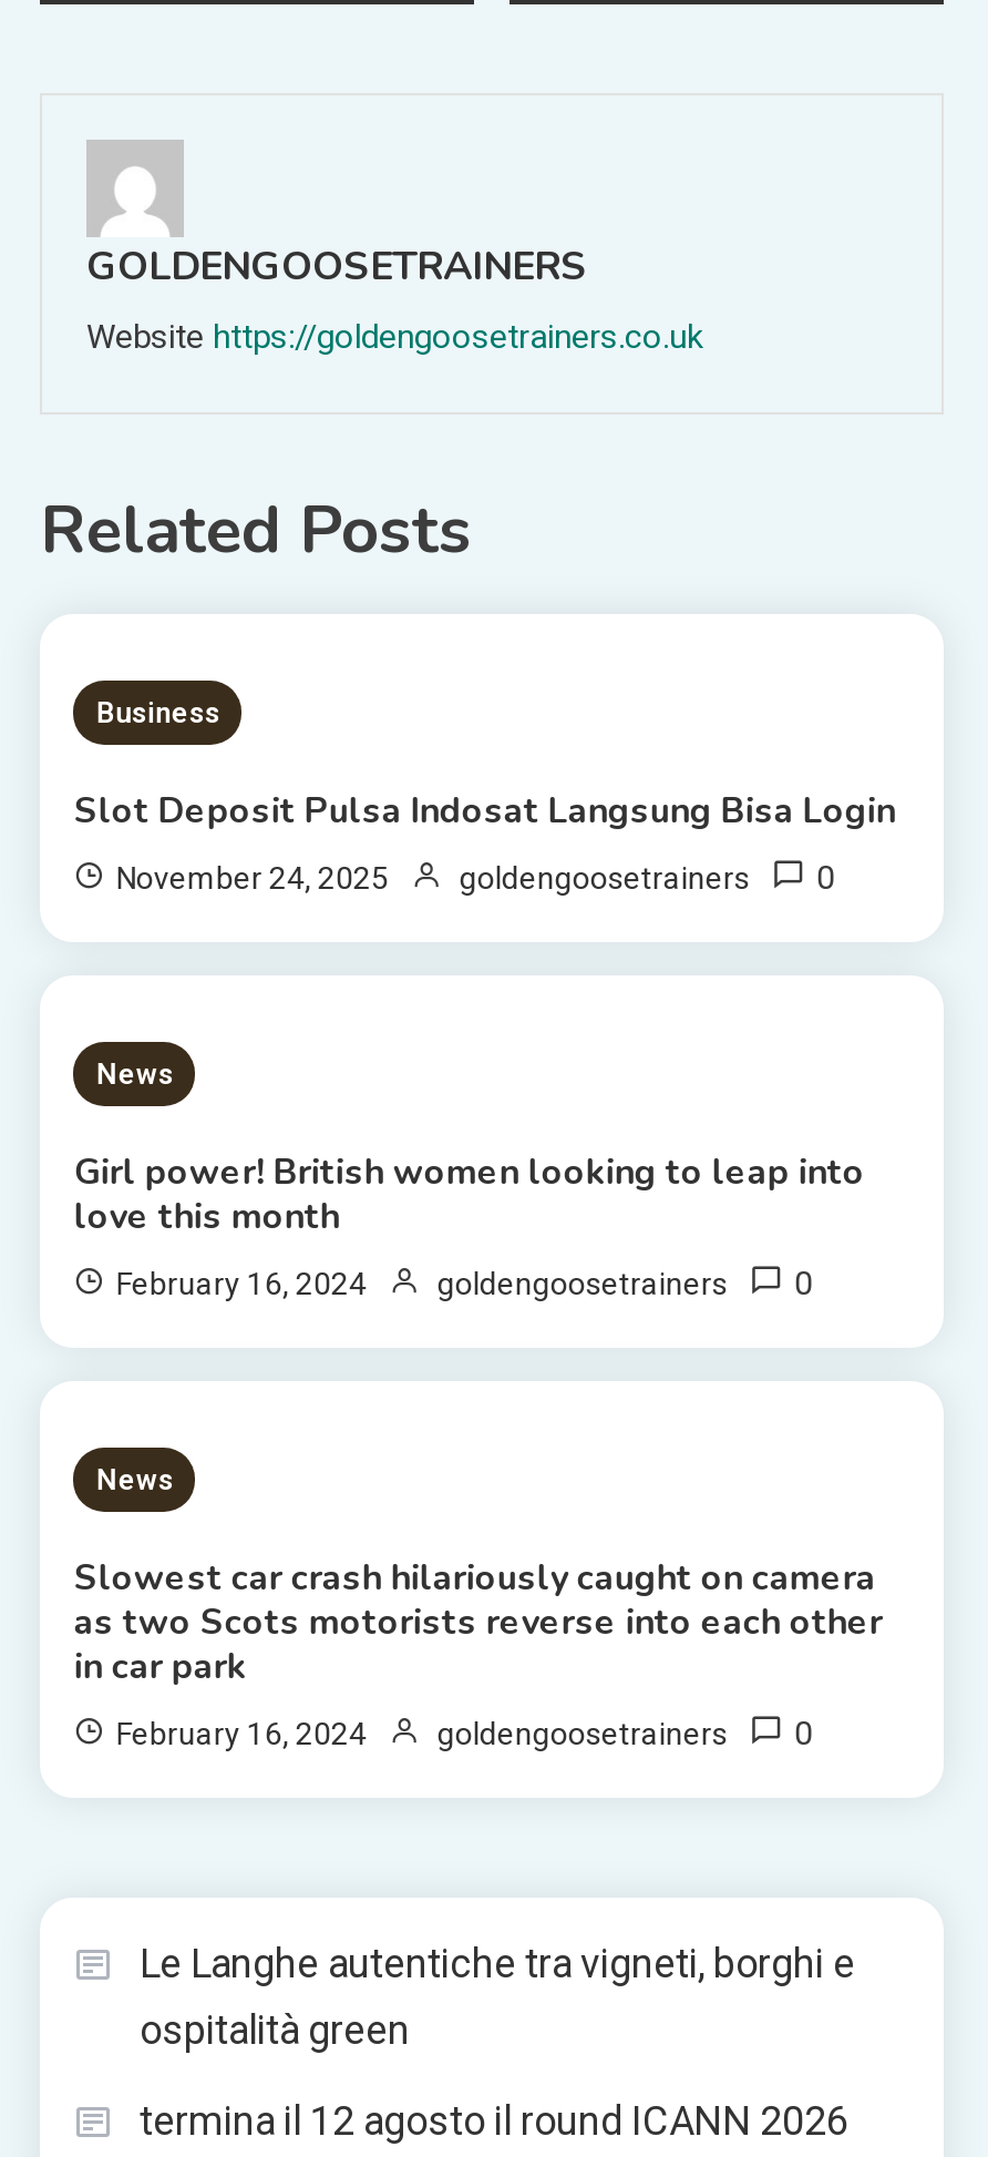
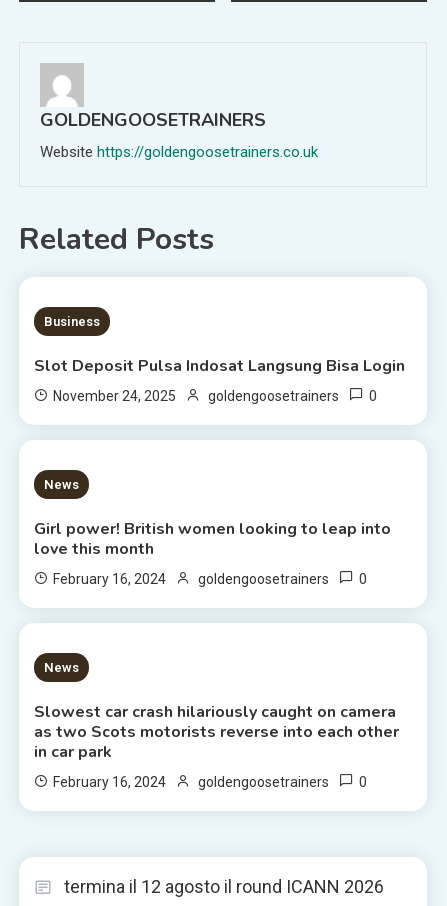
- Le Langhe autentiche tra vigneti, borghi e
- ospitalità green
